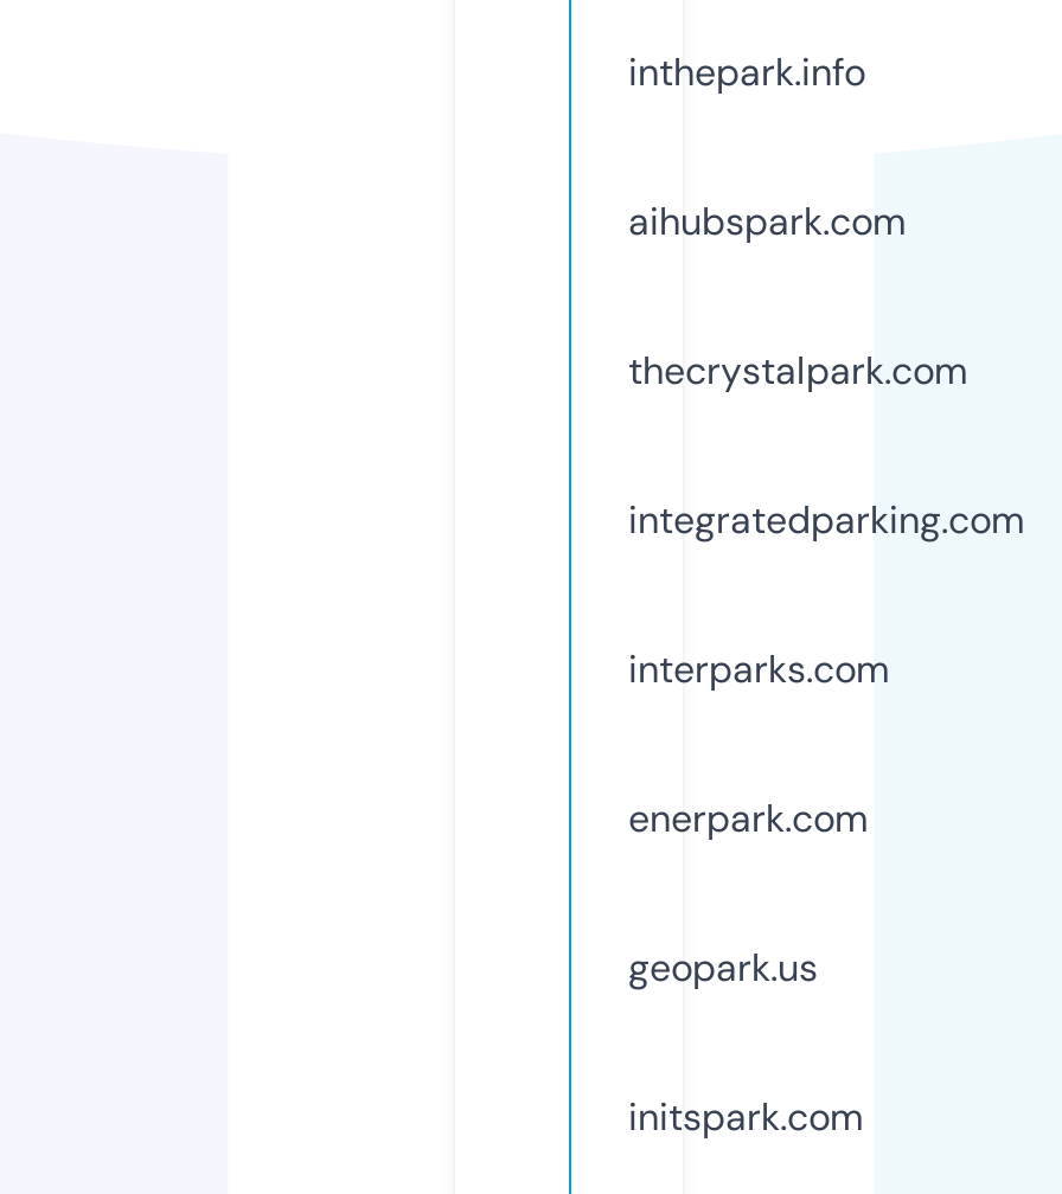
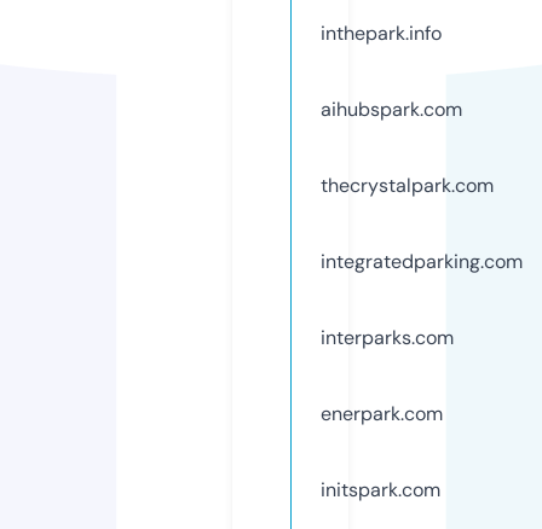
- geopark.us
